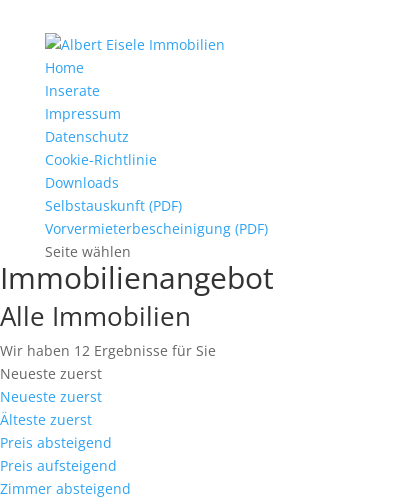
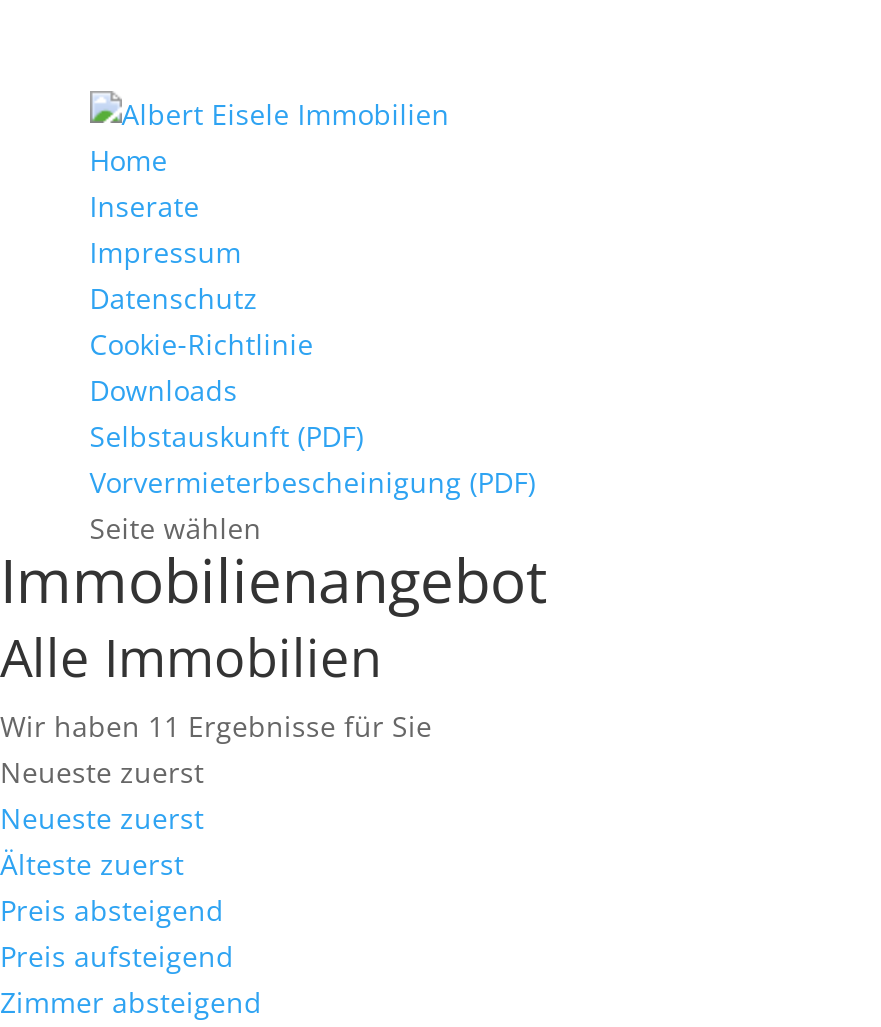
- Wir haben 12 Ergebnisse für Sie
+ Wir haben 11 Ergebnisse für Sie
